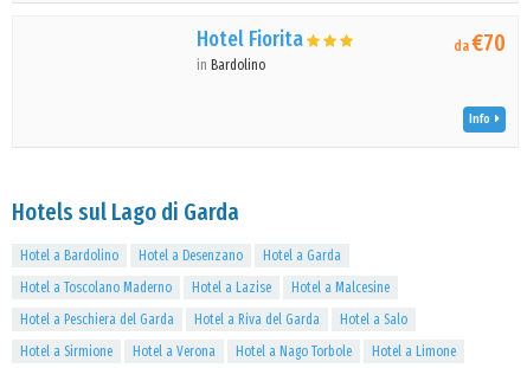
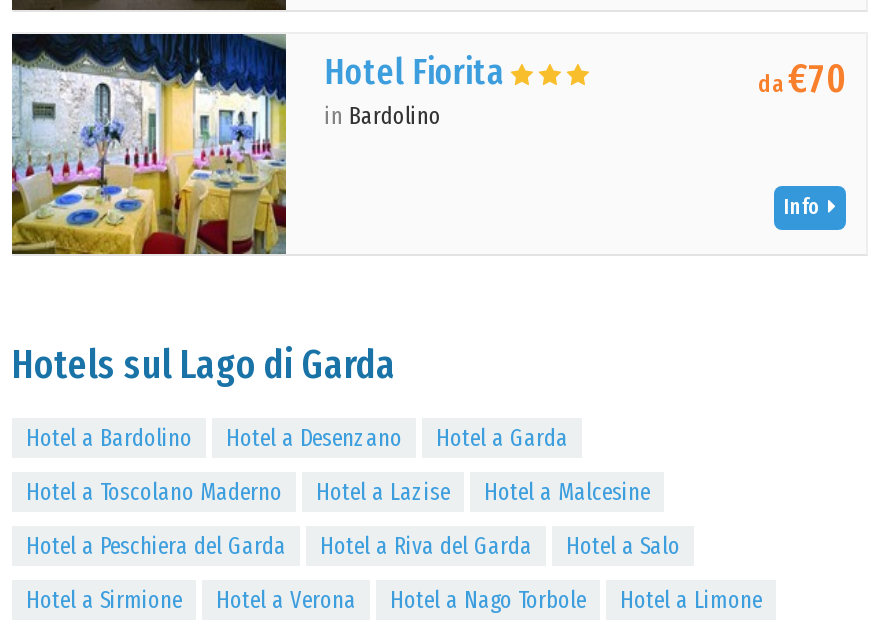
+ [image]
